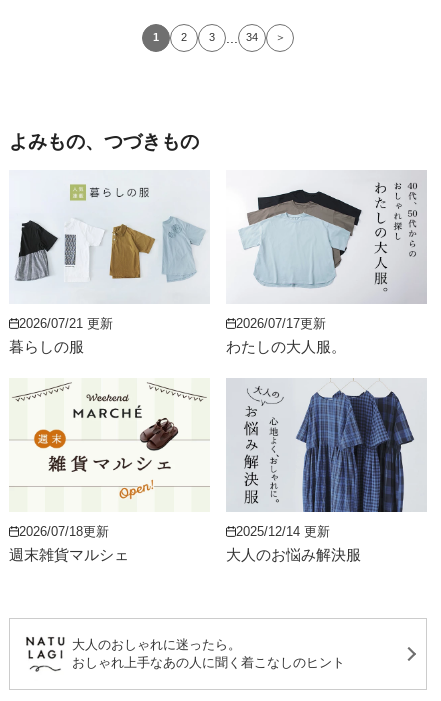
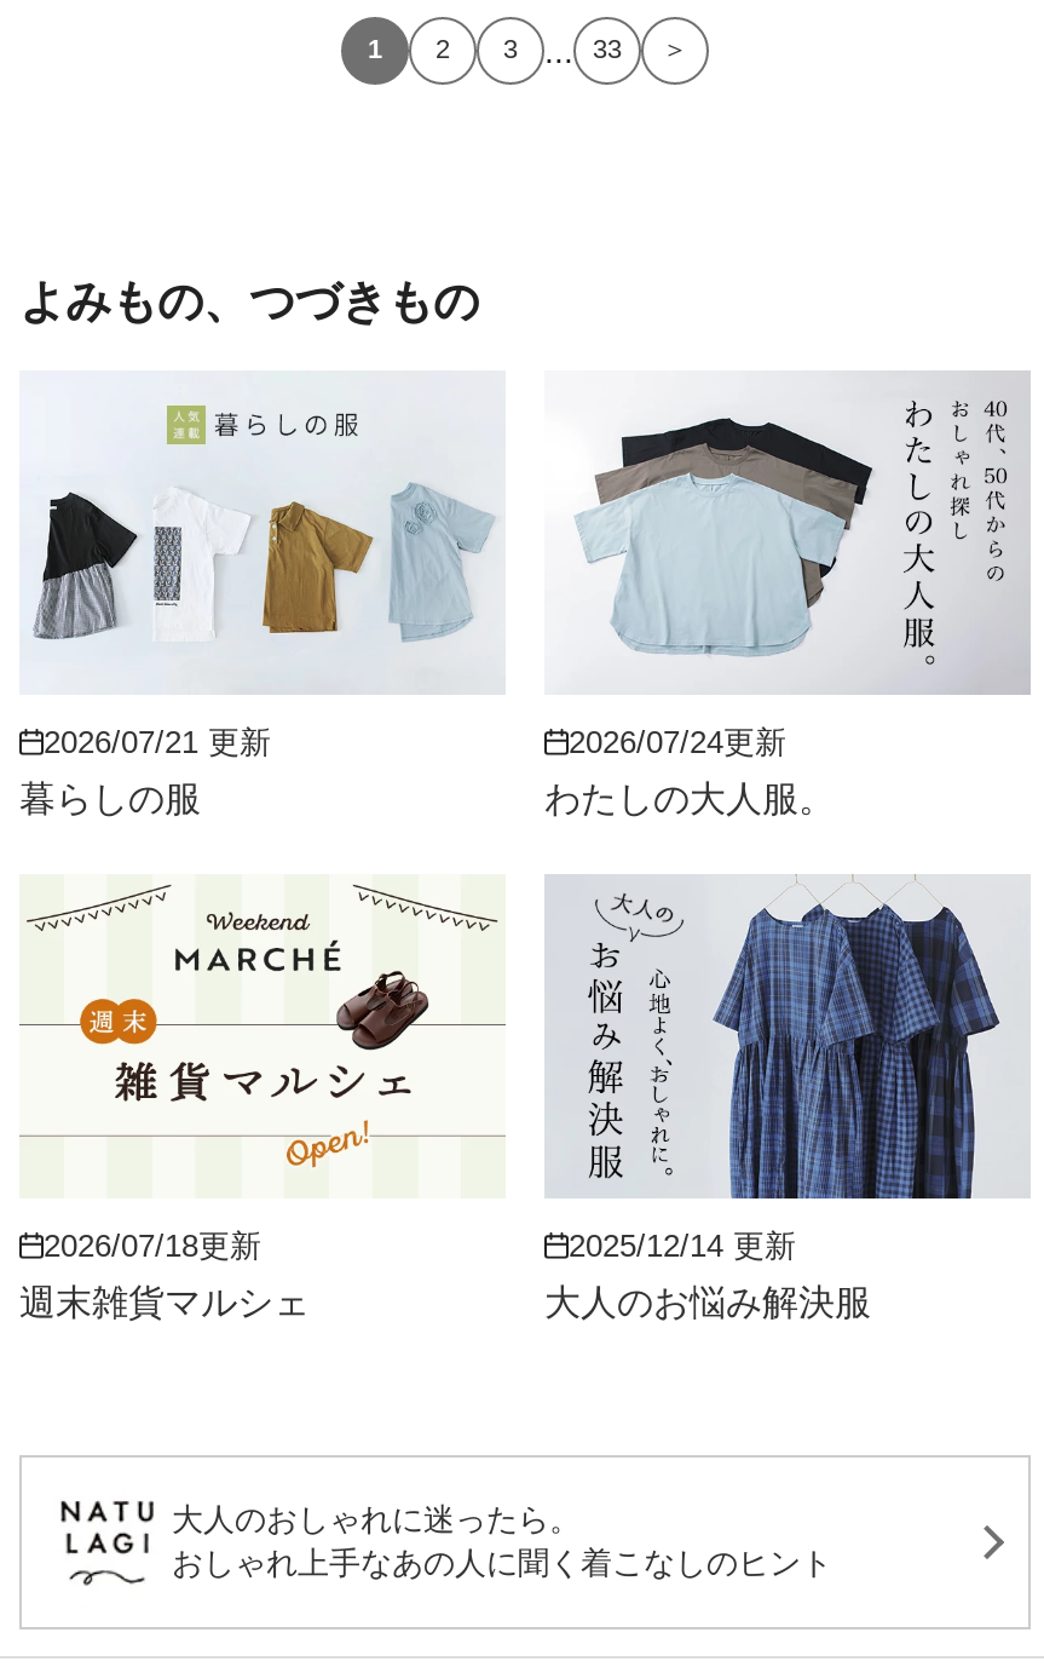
- 34
+ 33

- 2026/07/17更新
+ 2026/07/24更新
